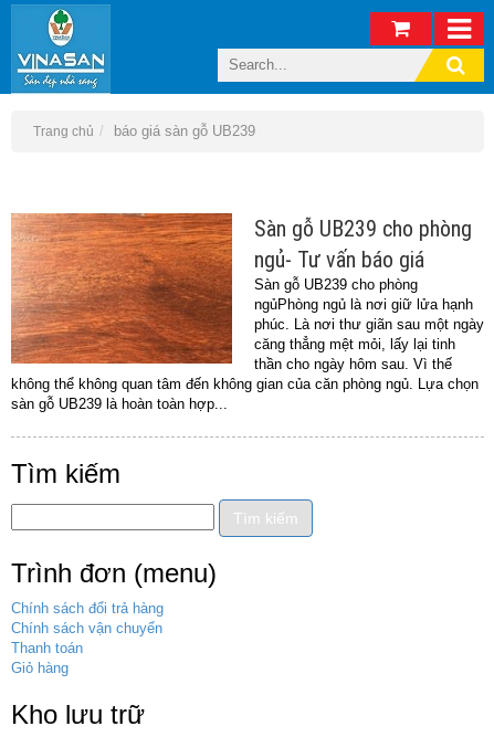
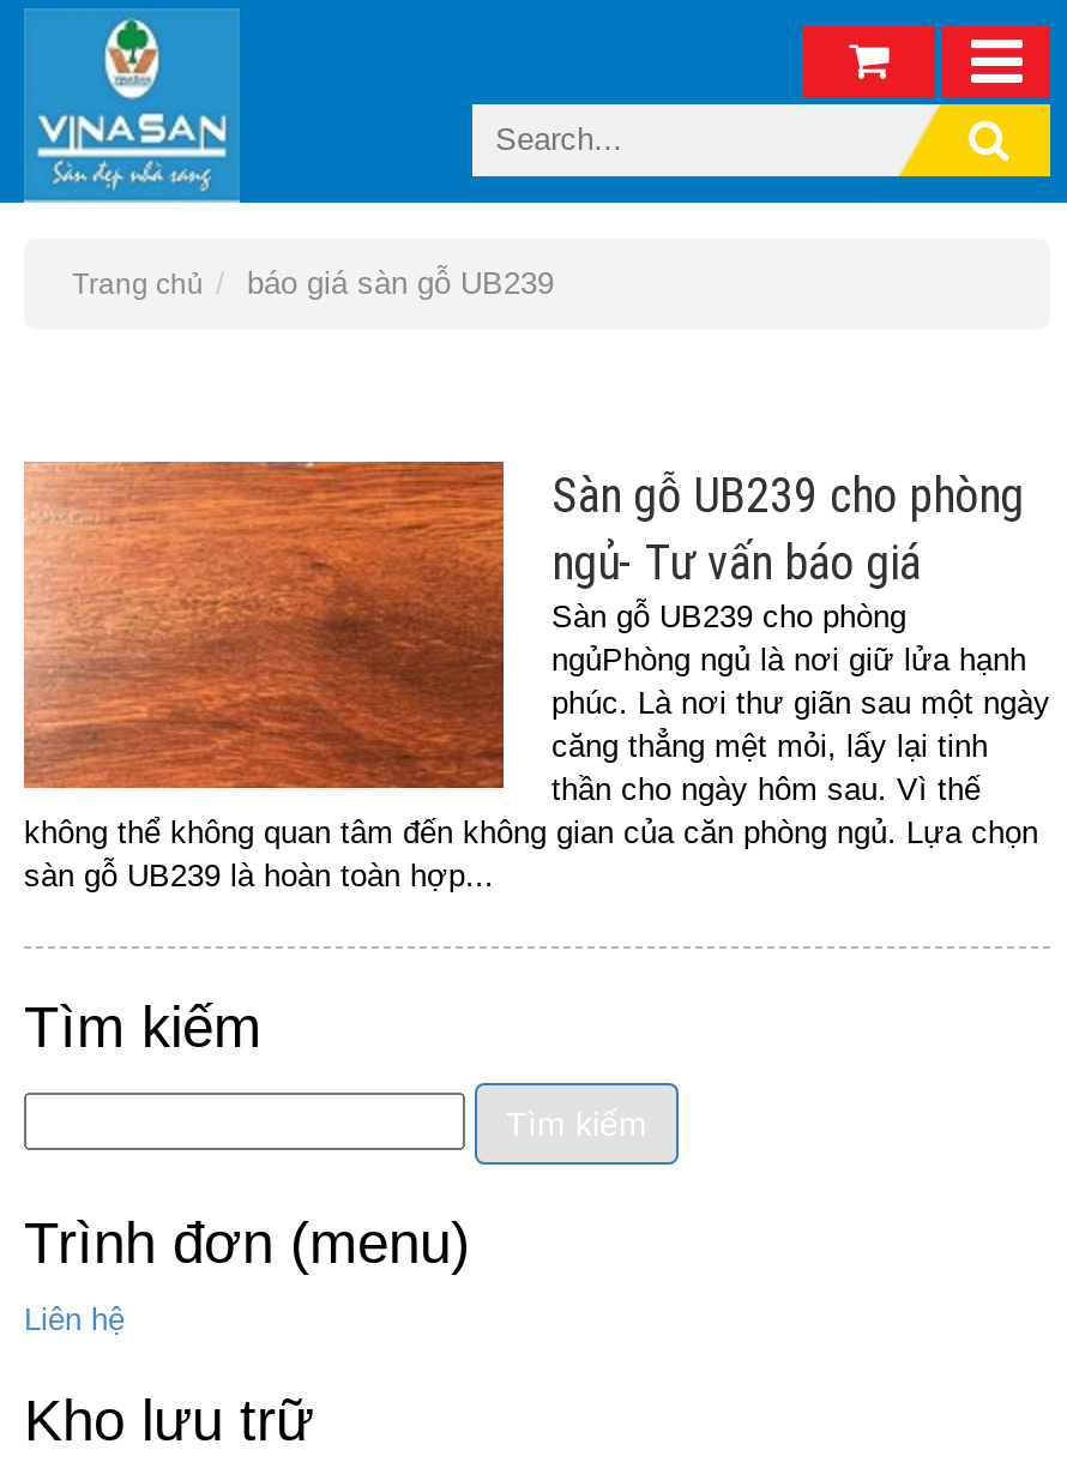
- Chính sách đổi trả hàng
- Chính sách vận chuyển
- Thanh toán
- Giỏ hàng
+ Liên hệ
